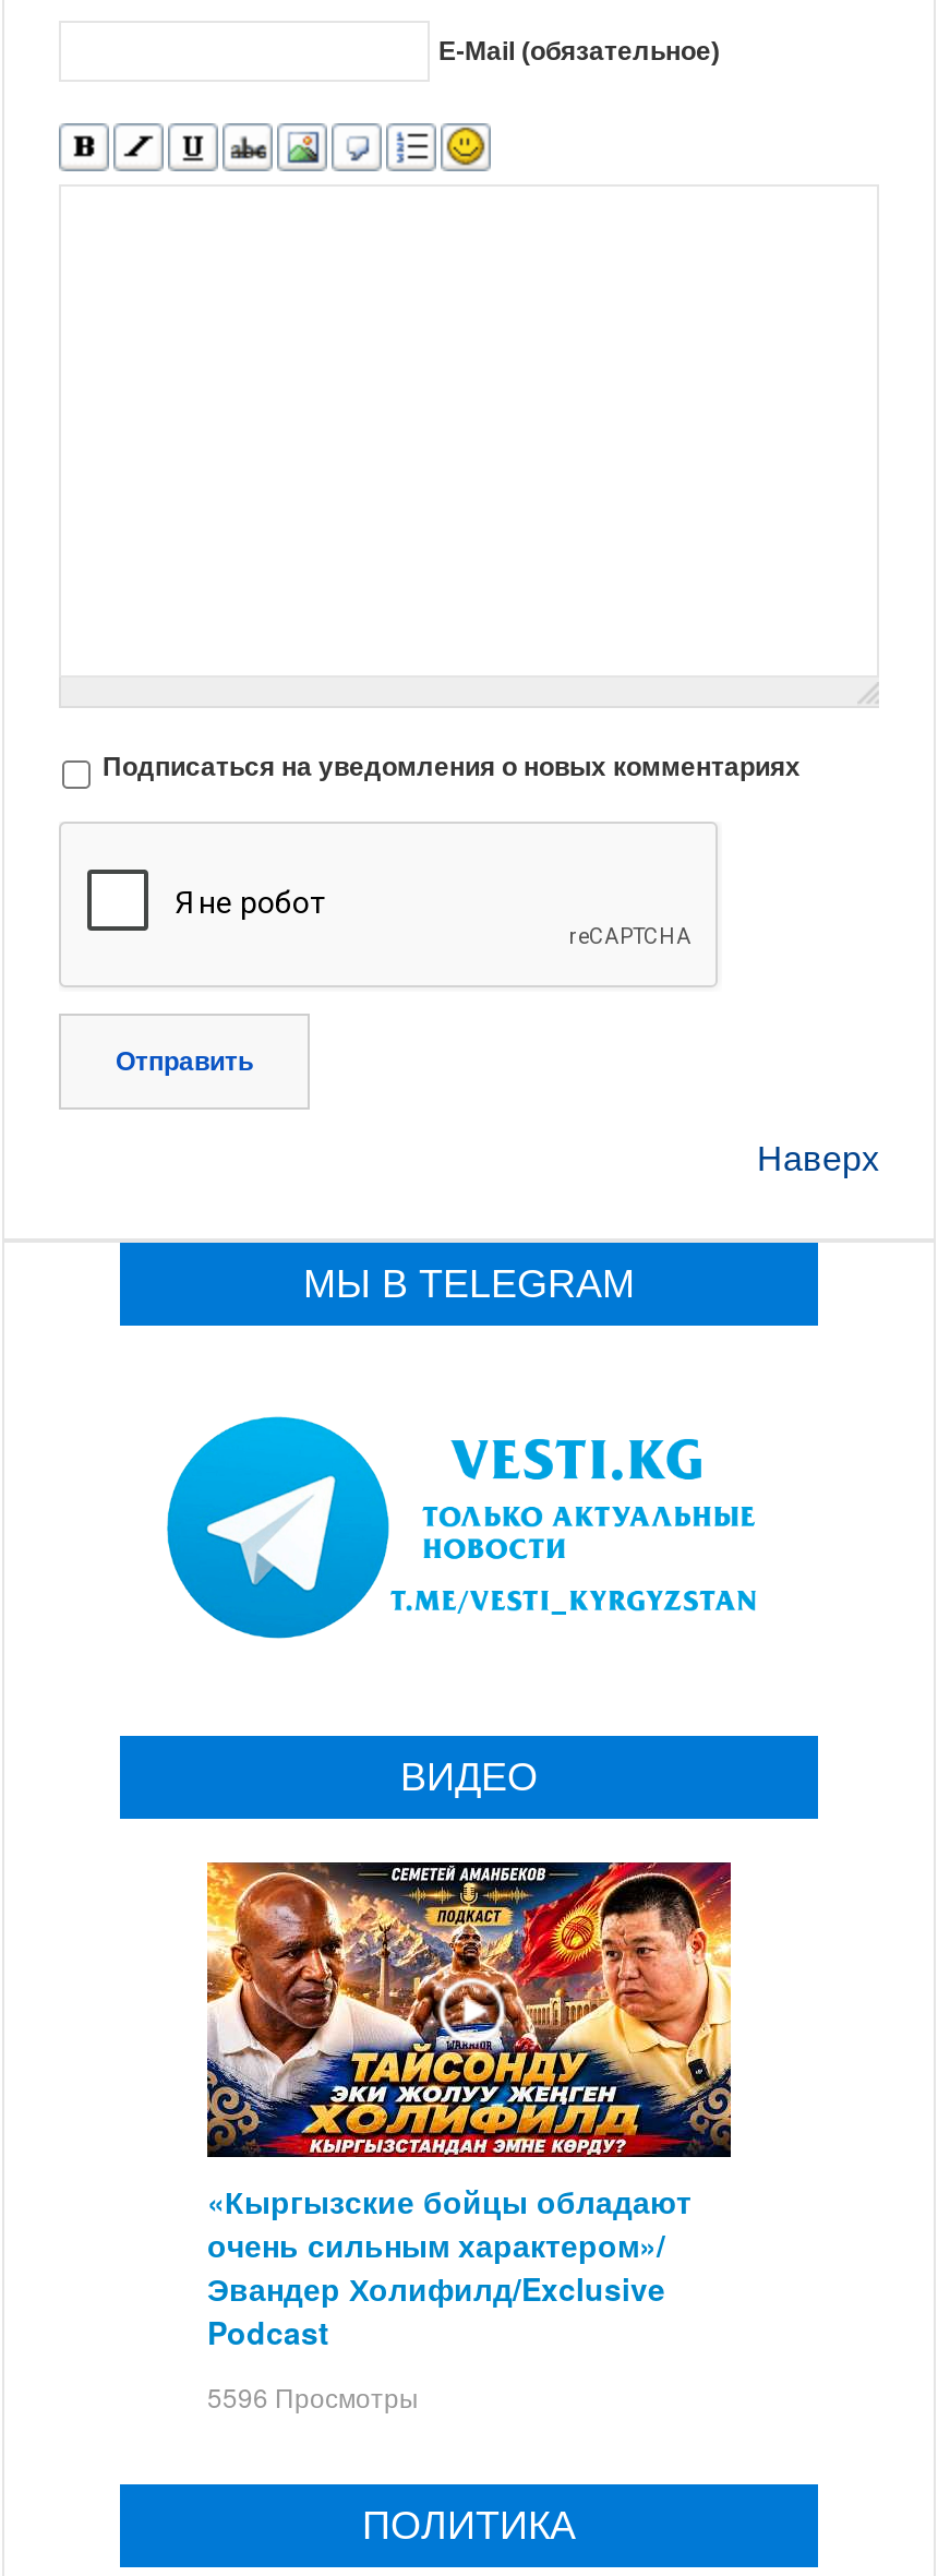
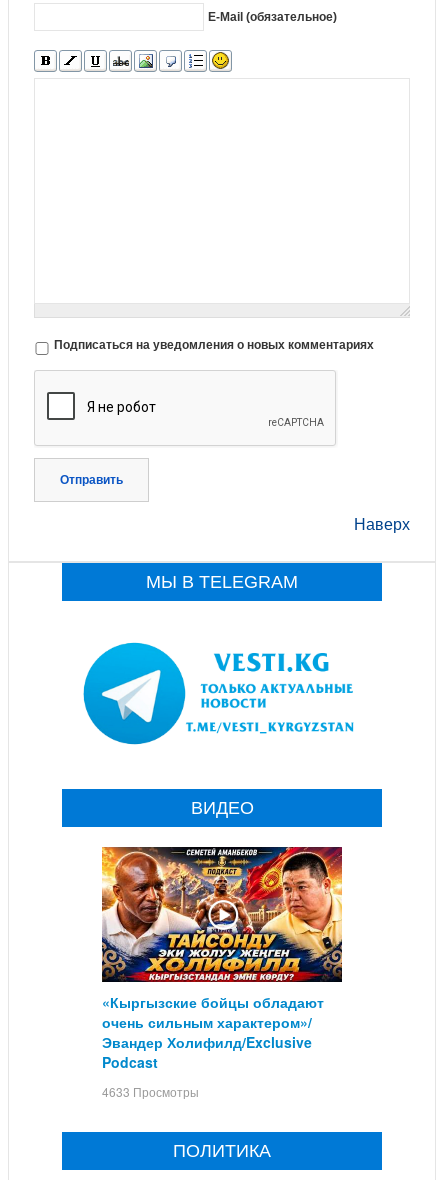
- 5596 Просмотры
+ 4633 Просмотры
